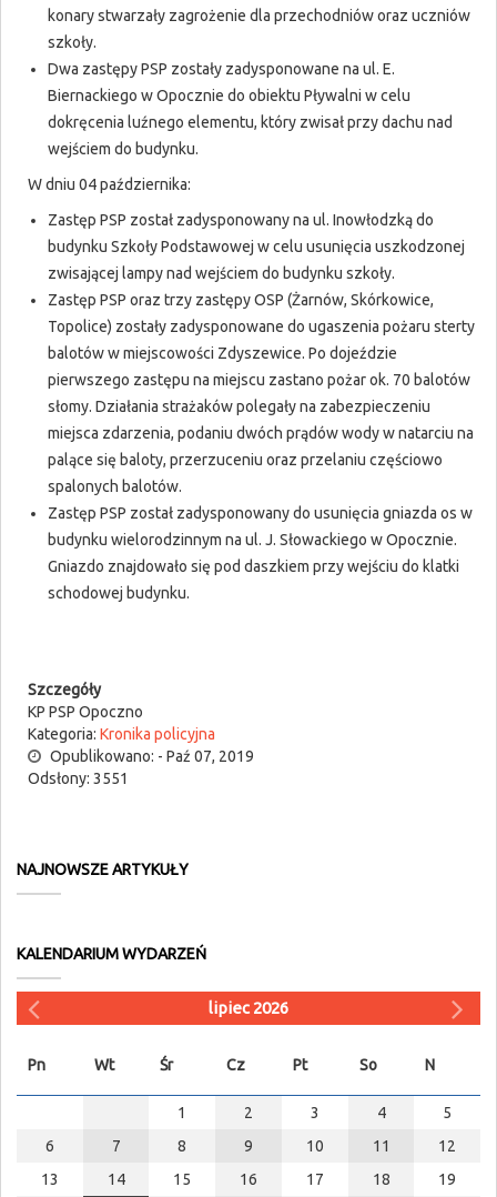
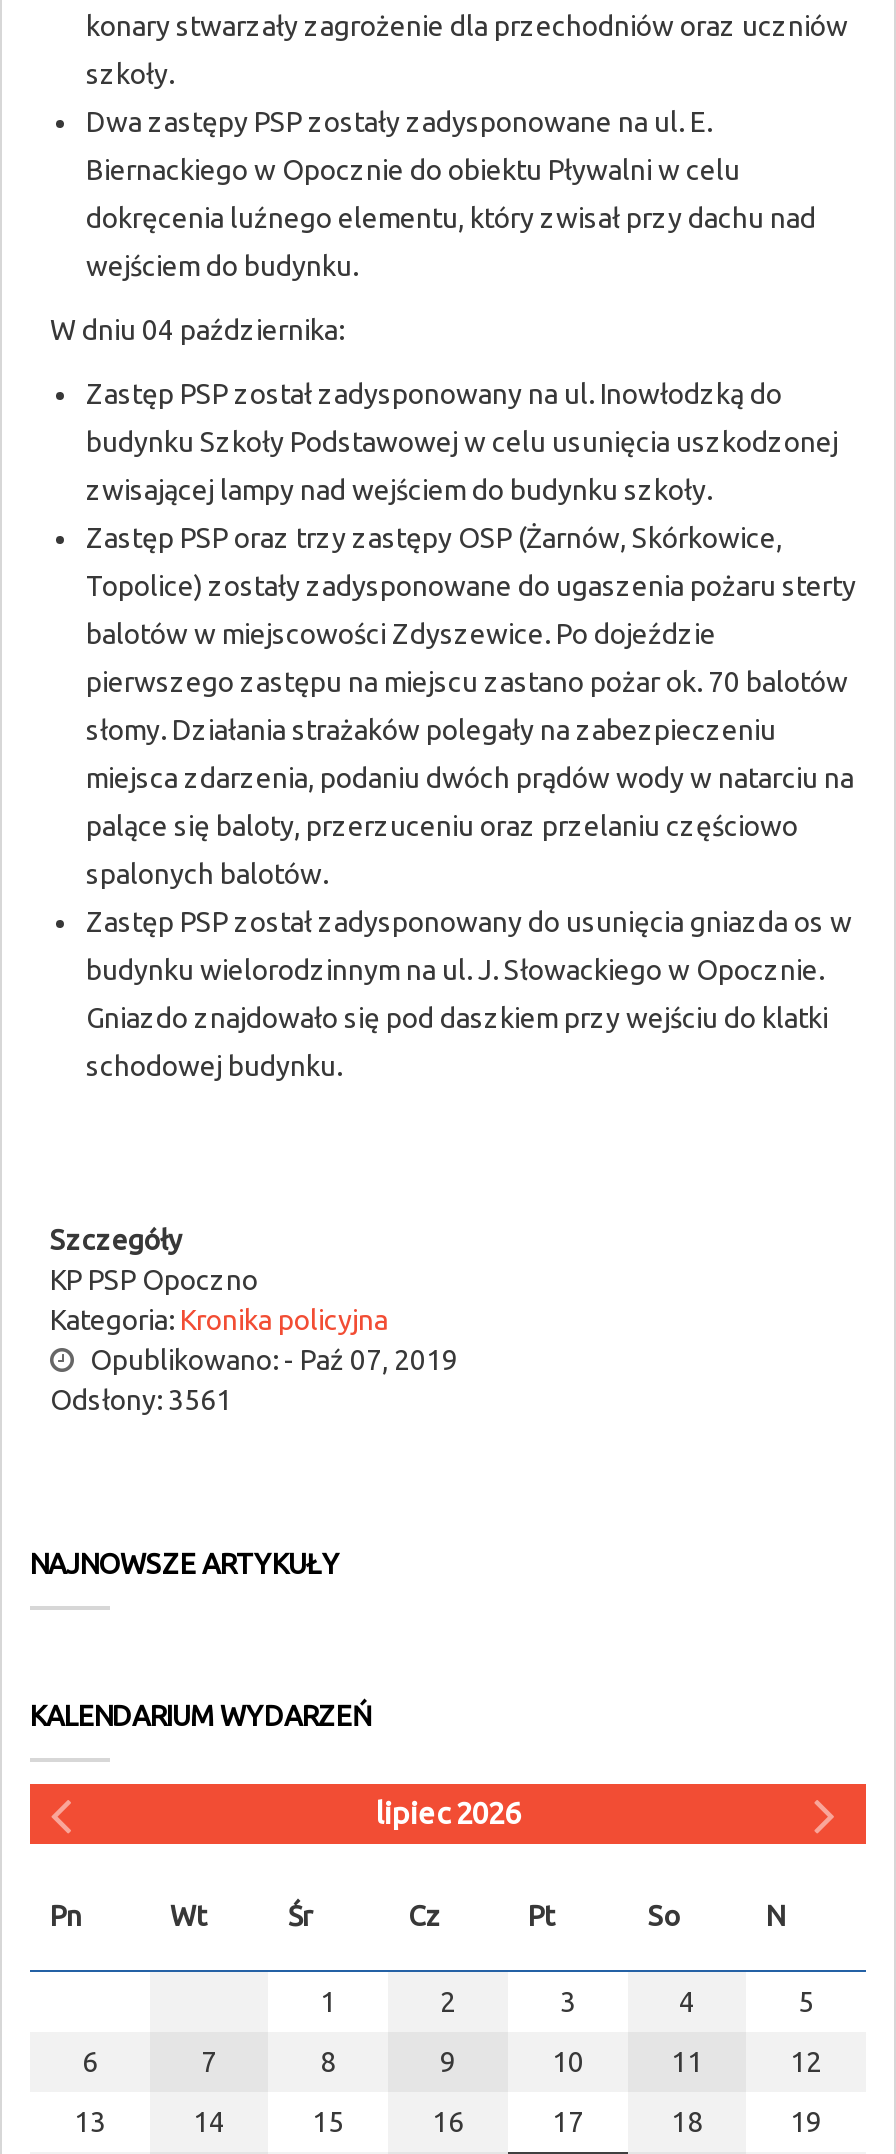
- Odsłony: 3551
+ Odsłony: 3561
